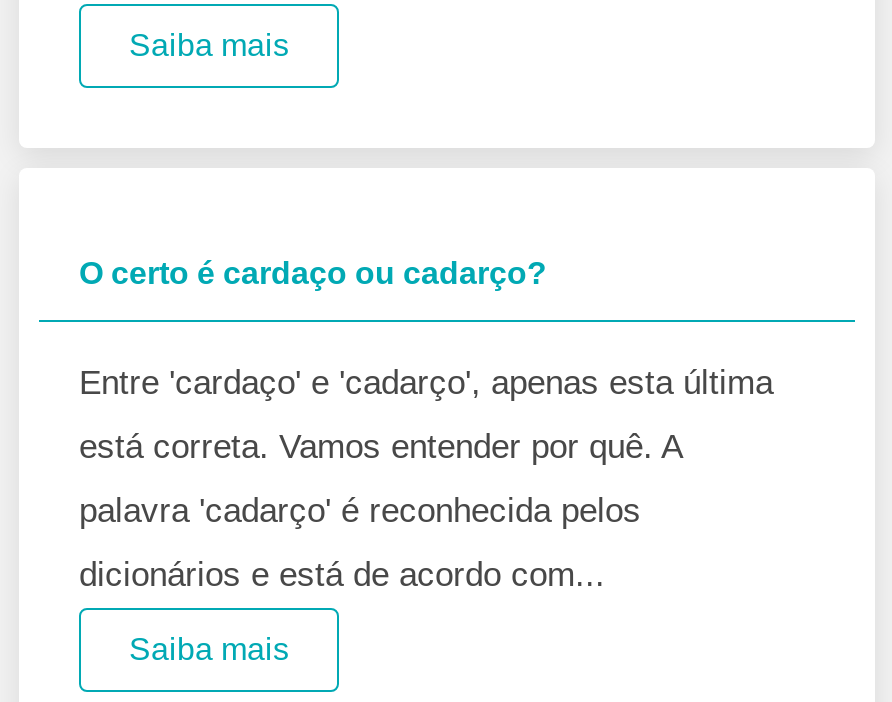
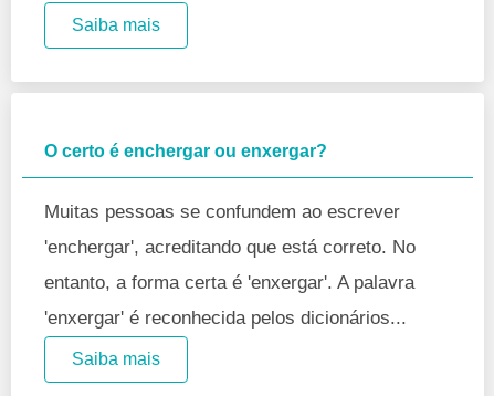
- O certo é cardaço ou cadarço?
+ O certo é enchergar ou enxergar?

- Entre 'cardaço' e 'cadarço', apenas esta última
+ Muitas pessoas se confundem ao escrever

- está correta. Vamos entender por quê. A
+ 'enchergar', acreditando que está correto. No

- palavra 'cadarço' é reconhecida pelos
+ entanto, a forma certa é 'enxergar'. A palavra

- dicionários e está de acordo com...
+ 'enxergar' é reconhecida pelos dicionários...
